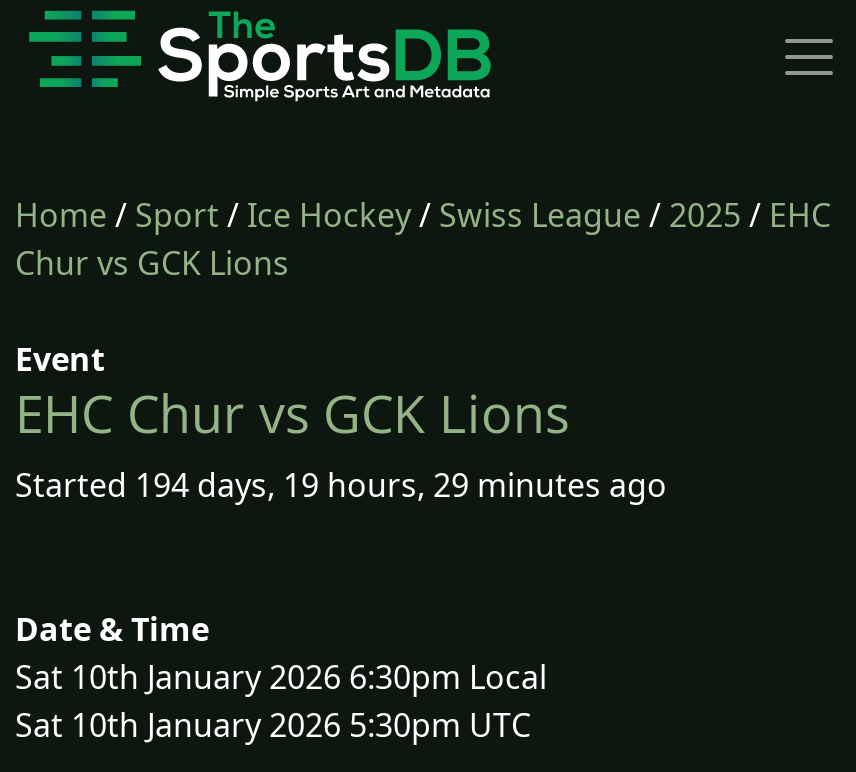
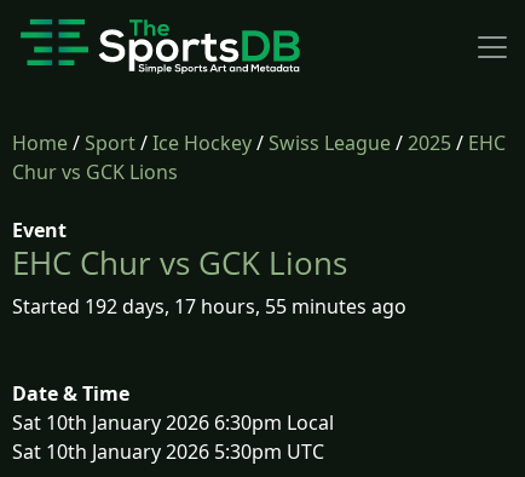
- Started 194 days, 19 hours, 29 minutes ago
+ Started 192 days, 17 hours, 55 minutes ago
